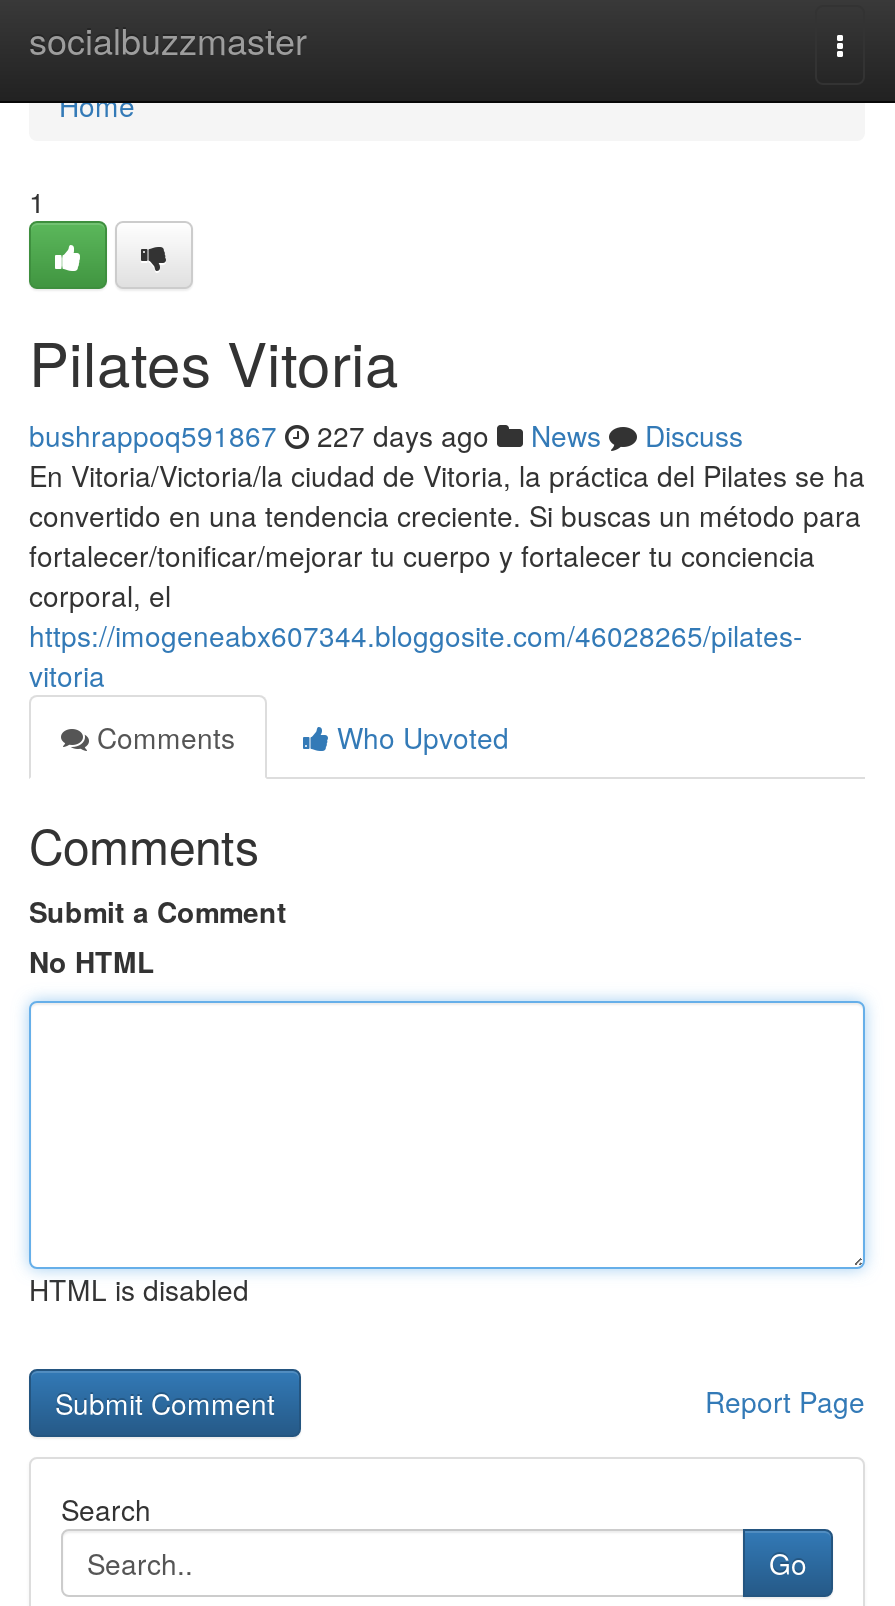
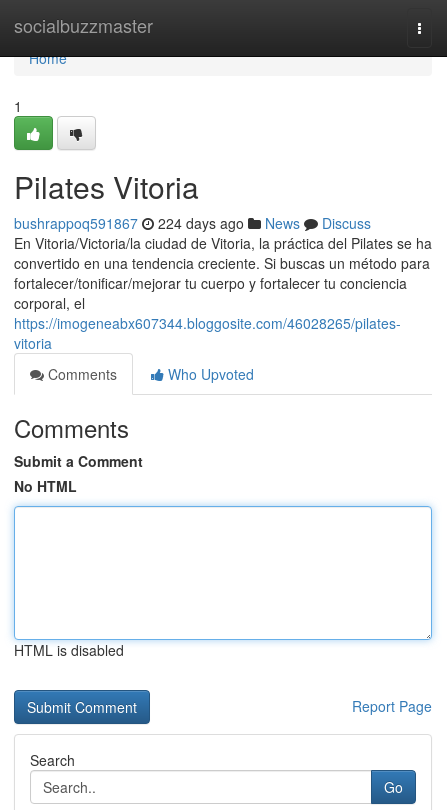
- bushrappoq591867 227 days ago News Discuss
+ bushrappoq591867 224 days ago News Discuss
